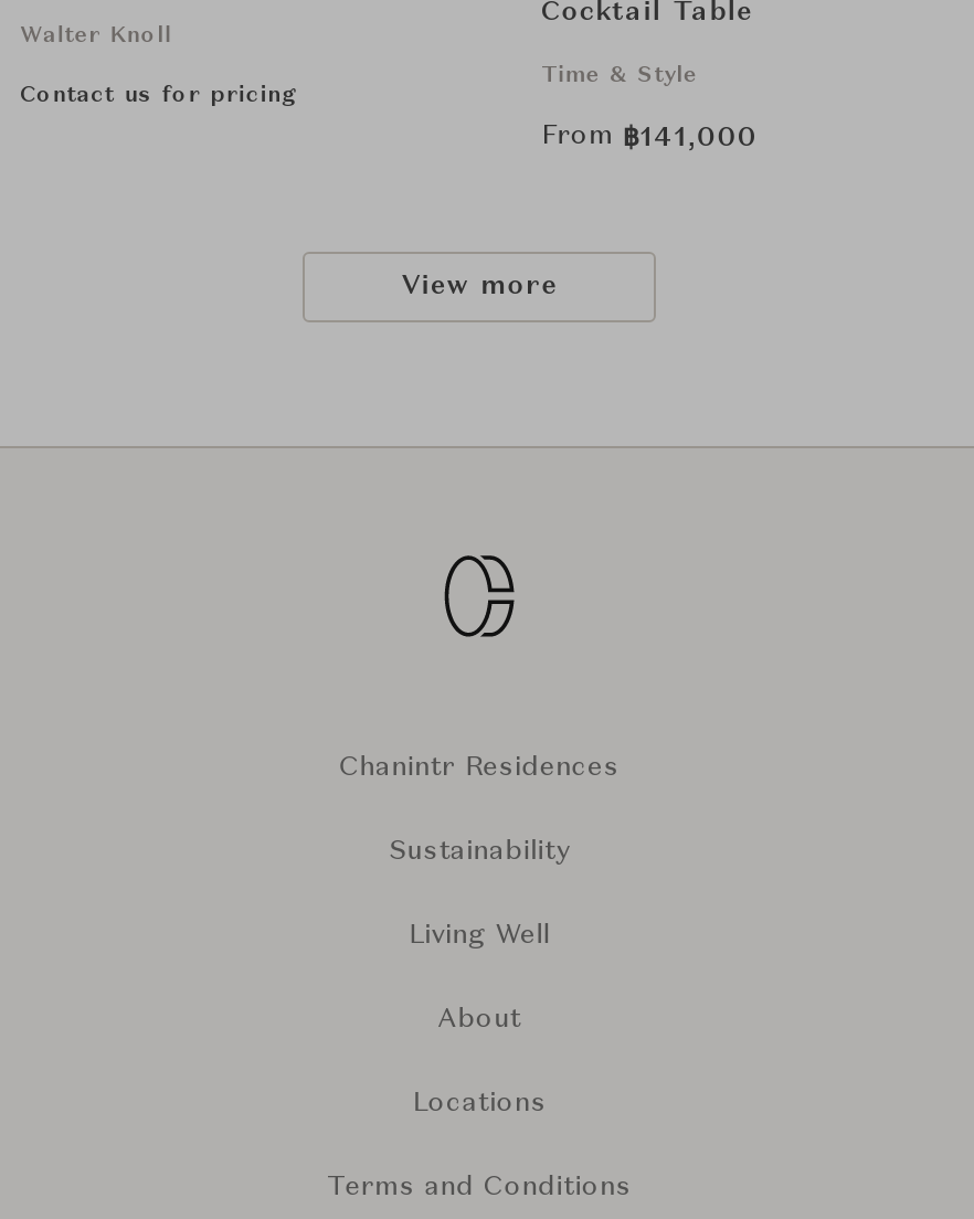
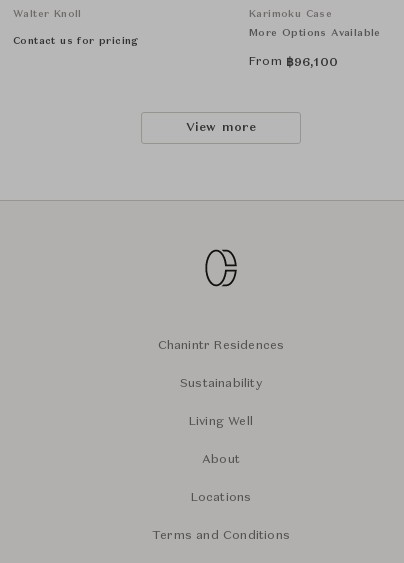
- Cocktail Table
+ Karimoku Case

- Time & Style
+ More Options Available

- From ฿141,000
+ From ฿96,100
